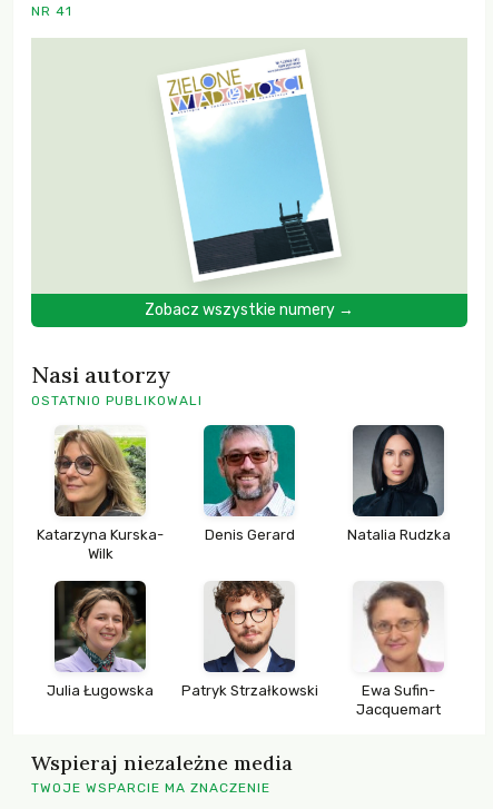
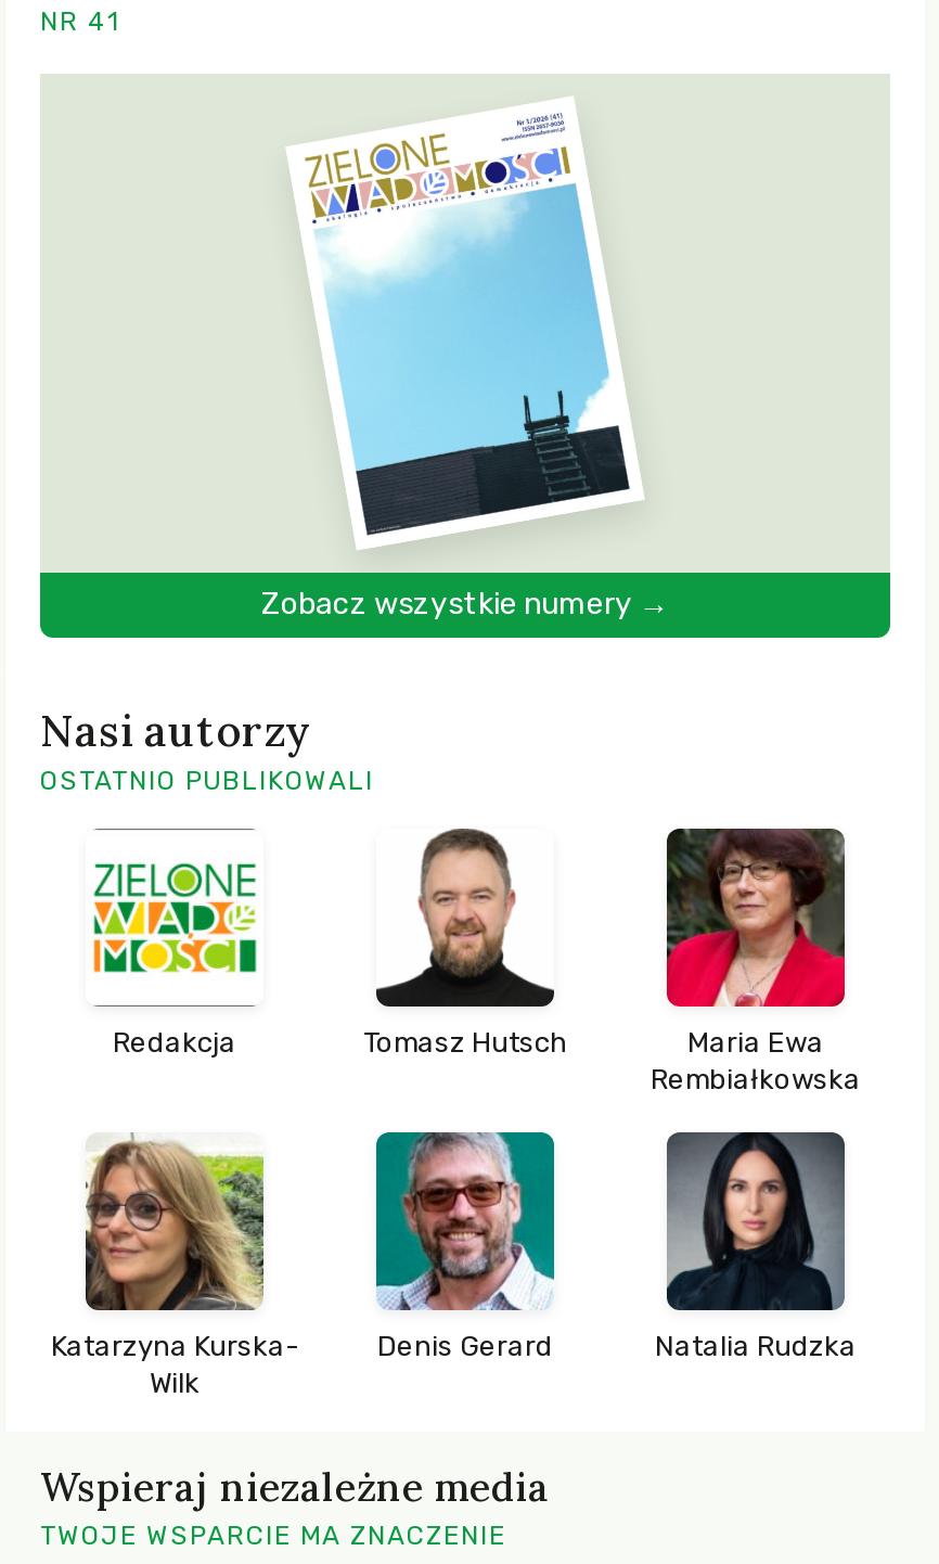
+ [image]

+ [image]
+ Redakcja
+ Tomasz Hutsch
+ Maria Ewa
+ Rembiałkowska

+ [image]

moved down: [image] | Katarzyna Kurska- | Wilk | Denis Gerard | Natalia Rudzka

- [image]
- Julia Ługowska
- Patryk Strzałkowski
- Ewa Sufin-
- Jacquemart

- [image]

- [image]
